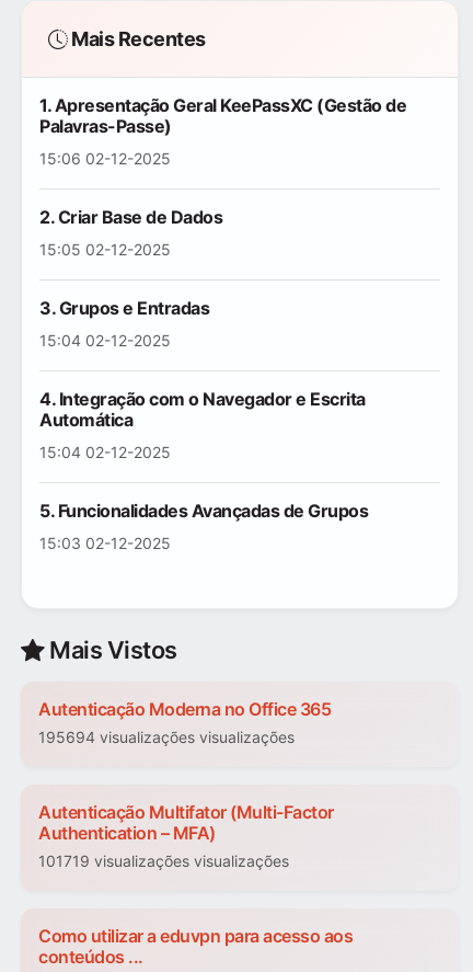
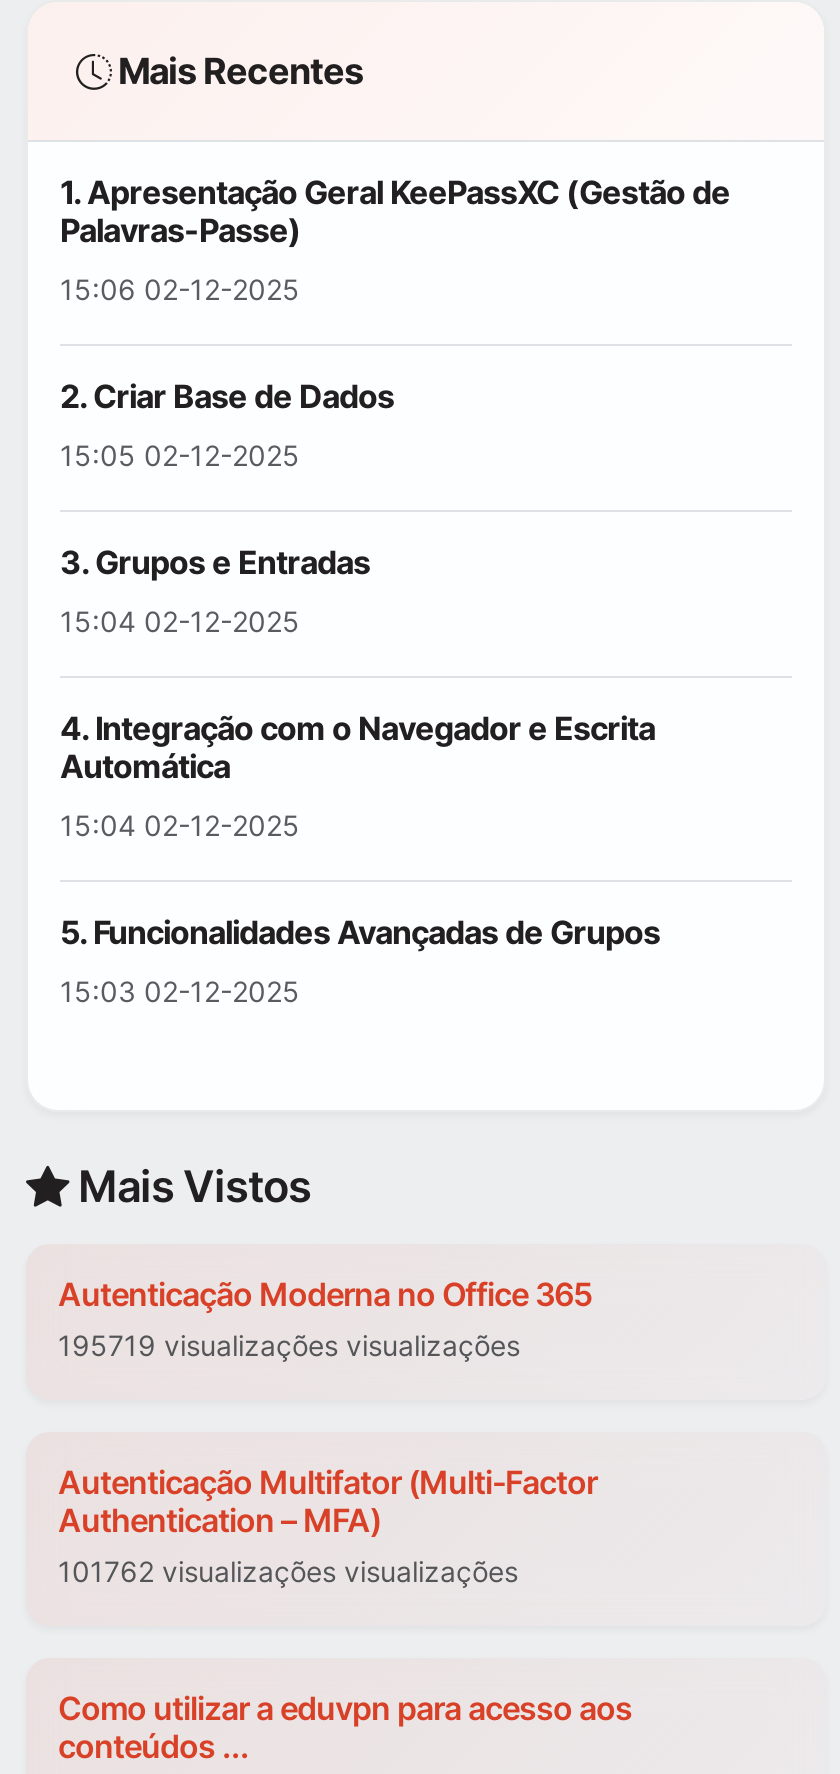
- 195694 visualizações visualizações
+ 195719 visualizações visualizações

- 101719 visualizações visualizações
+ 101762 visualizações visualizações
